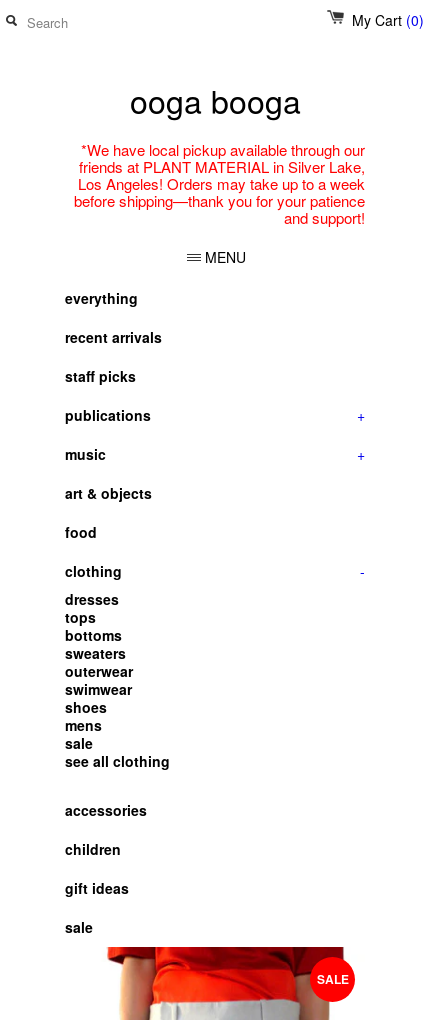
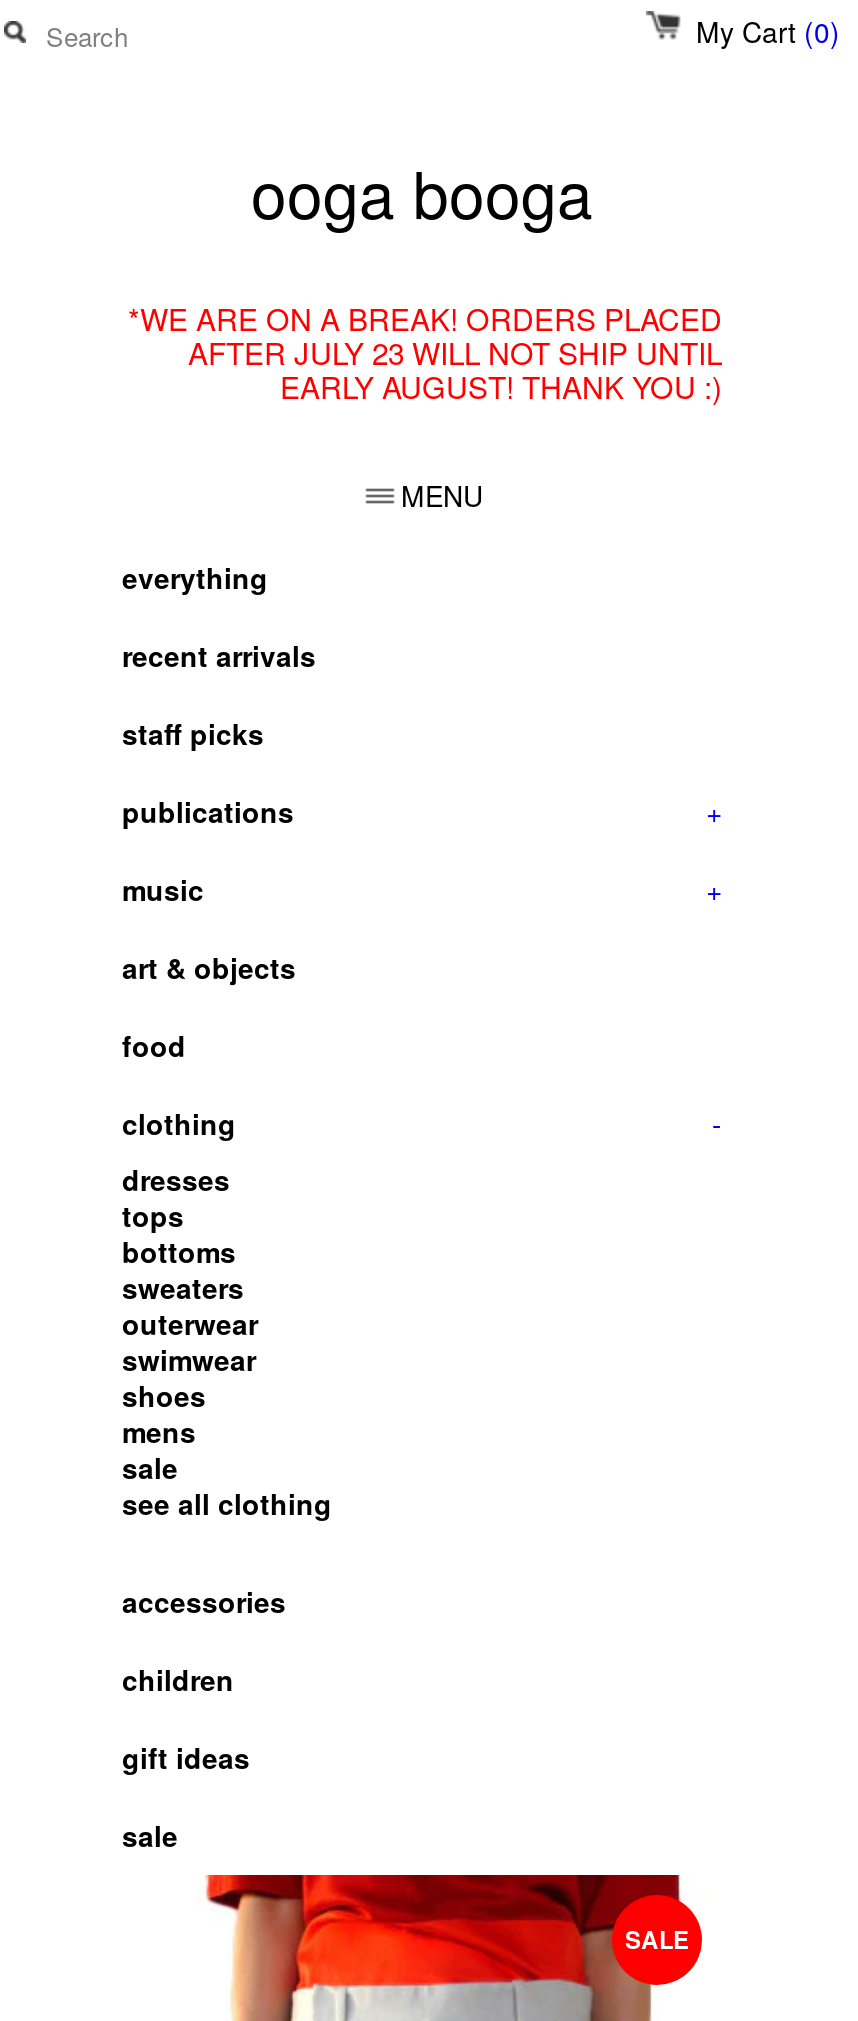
- *We have local pickup available through our
- friends at PLANT MATERIAL in Silver Lake,
- Los Angeles! Orders may take up to a week
- before shipping—thank you for your patience
- and support!
+ *WE ARE ON A BREAK! ORDERS PLACED
+ AFTER JULY 23 WILL NOT SHIP UNTIL
+ EARLY AUGUST! THANK YOU :)
